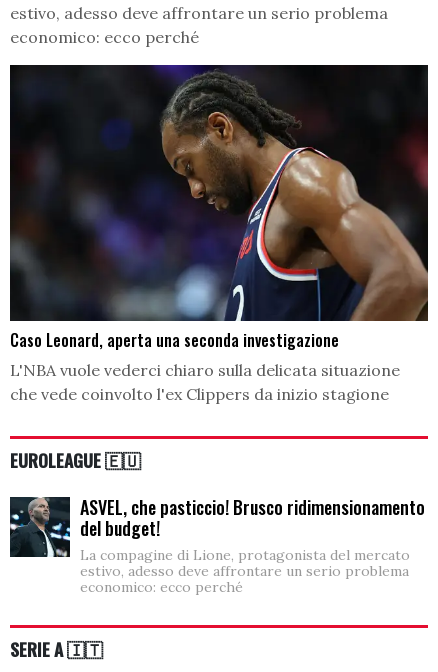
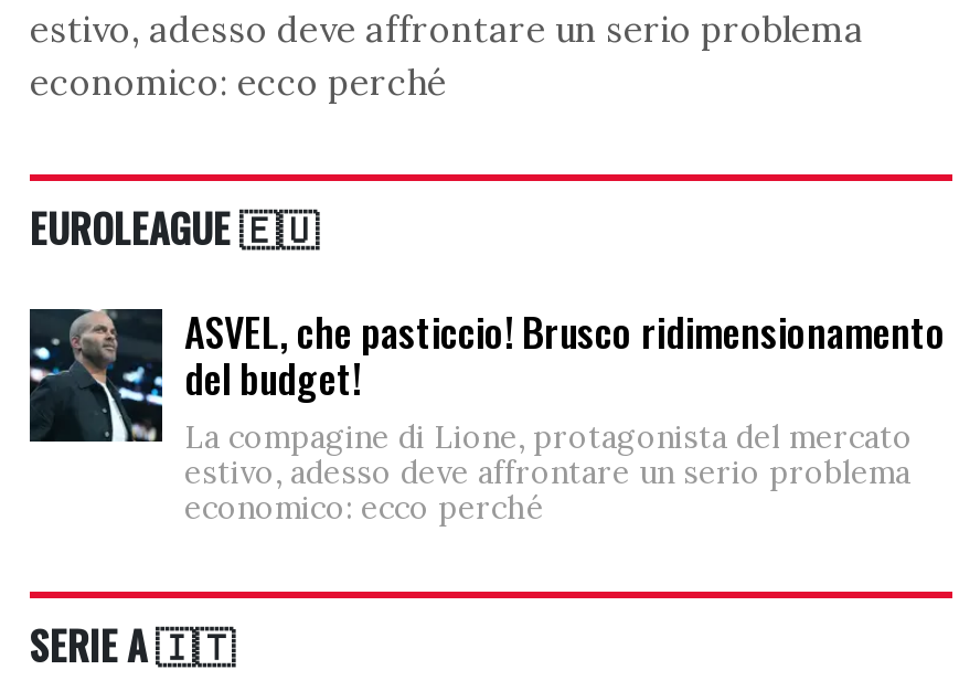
- [image]
- Caso Leonard, aperta una seconda investigazione
- L'NBA vuole vederci chiaro sulla delicata situazione
- che vede coinvolto l'ex Clippers da inizio stagione
